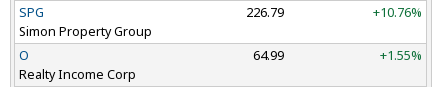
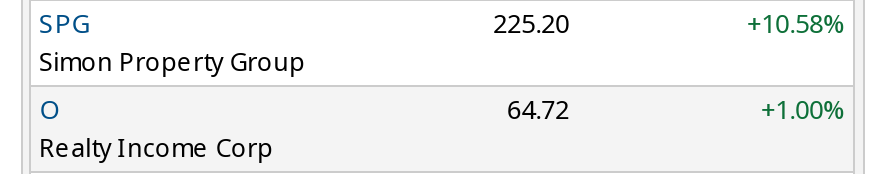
- 226.79
+ 225.20

- +10.76%
+ +10.58%

- 64.99
+ 64.72

- +1.55%
+ +1.00%
